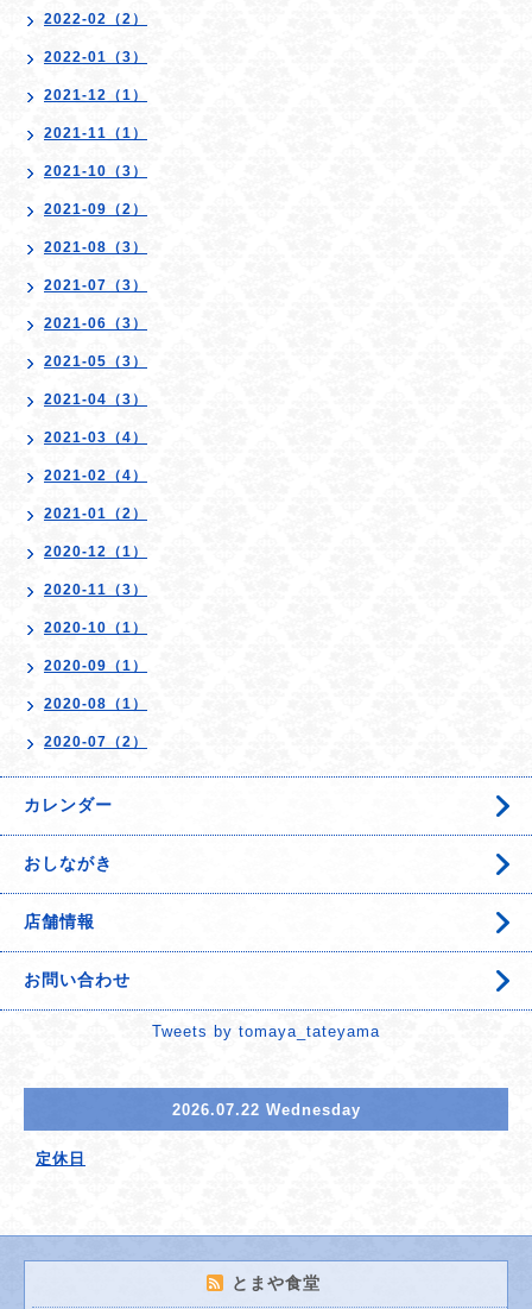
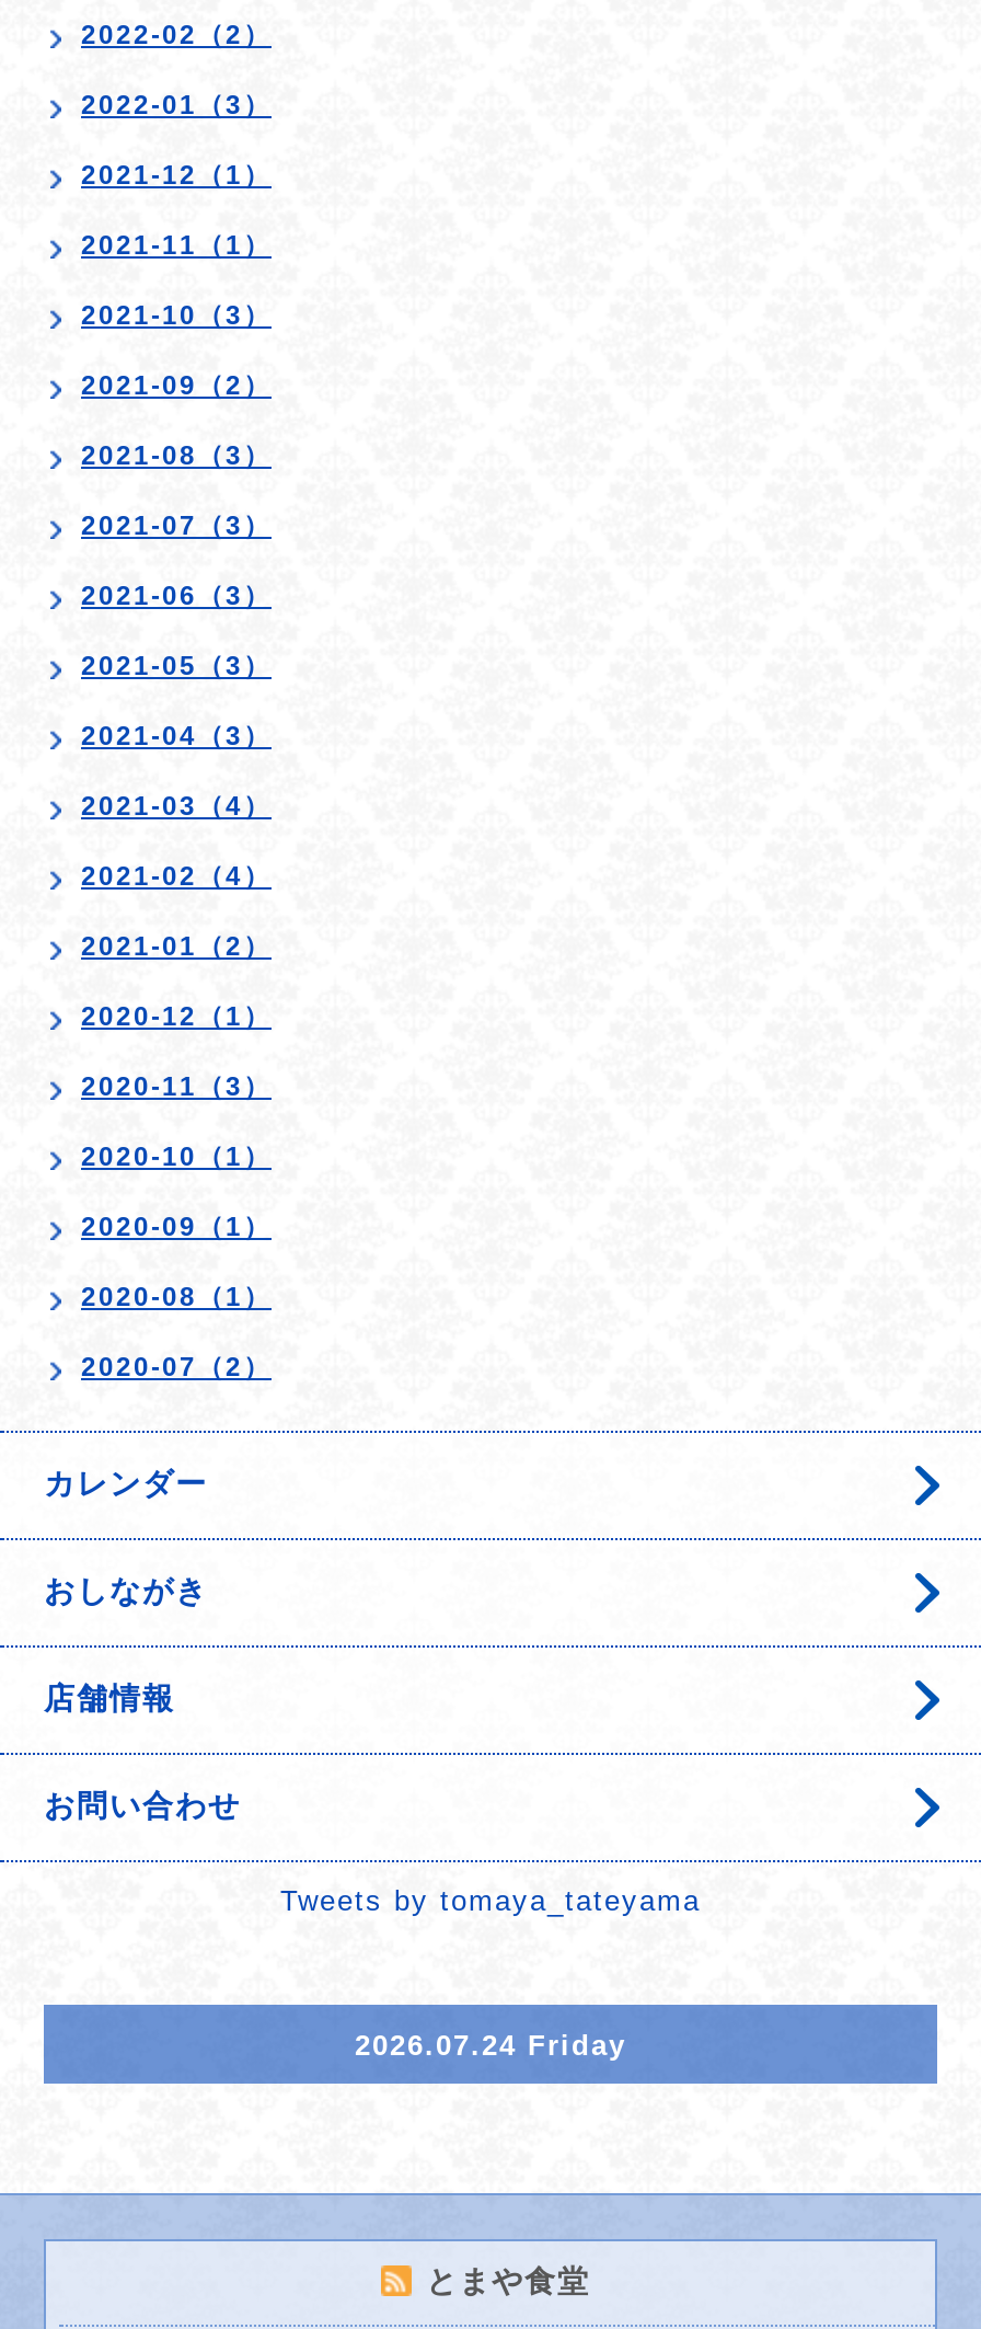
- 2026.07.22 Wednesday
- 定休日
+ 2026.07.24 Friday
